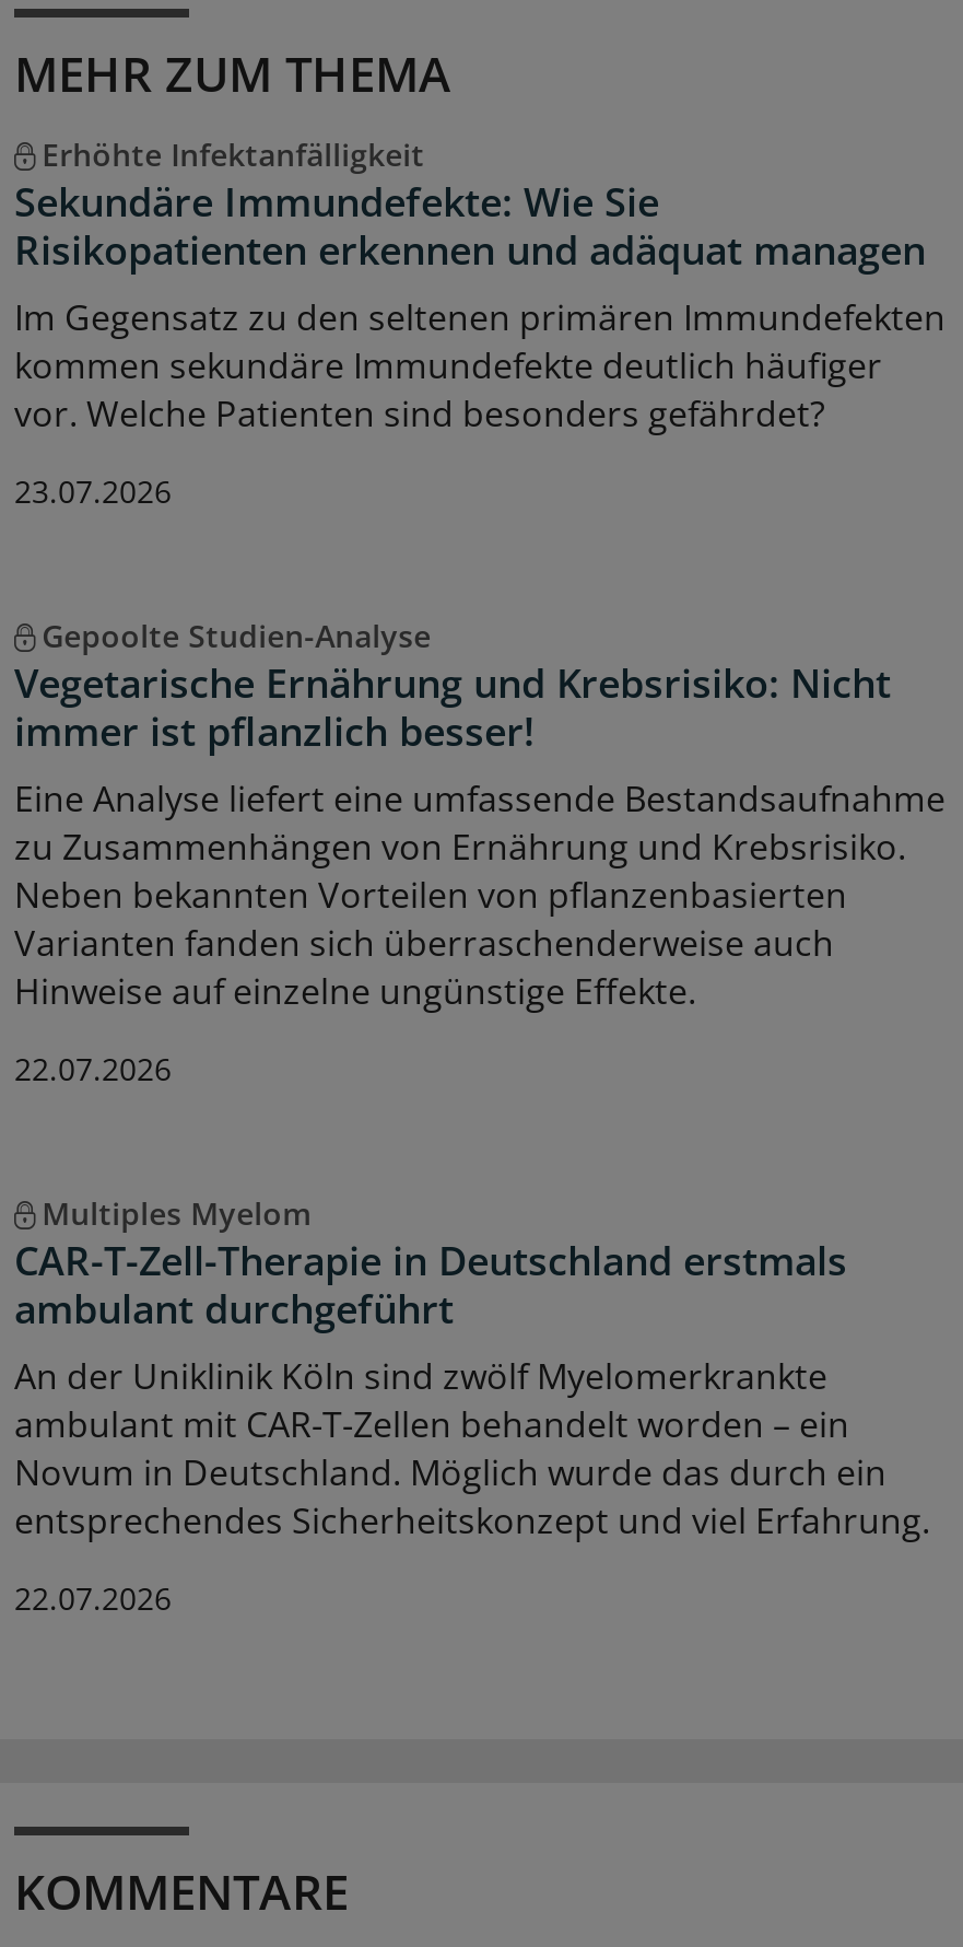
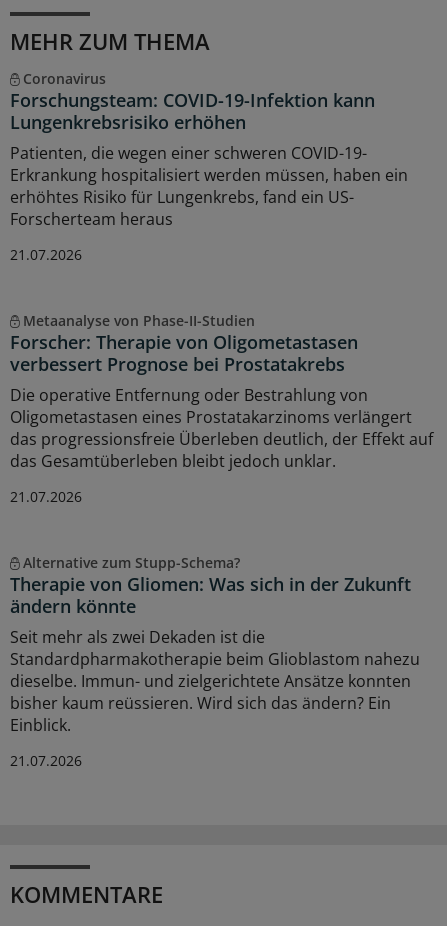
- Erhöhte Infektanfälligkeit
- Sekundäre Immundefekte: Wie Sie
- Risikopatienten erkennen und adäquat managen
- Im Gegensatz zu den seltenen primären Immundefekten
- kommen sekundäre Immundefekte deutlich häufiger
- vor. Welche Patienten sind besonders gefährdet?
+ Coronavirus
+ Forschungsteam: COVID-19-Infektion kann
+ Lungenkrebsrisiko erhöhen
+ Patienten, die wegen einer schweren COVID-19-
+ Erkrankung hospitalisiert werden müssen, haben ein
+ erhöhtes Risiko für Lungenkrebs, fand ein US-
+ Forscherteam heraus

- 23.07.2026
+ 21.07.2026

- Gepoolte Studien-Analyse
- Vegetarische Ernährung und Krebsrisiko: Nicht
- immer ist pflanzlich besser!
- Eine Analyse liefert eine umfassende Bestandsaufnahme
- zu Zusammenhängen von Ernährung und Krebsrisiko.
- Neben bekannten Vorteilen von pflanzenbasierten
- Varianten fanden sich überraschenderweise auch
- Hinweise auf einzelne ungünstige Effekte.
+ Metaanalyse von Phase-II-Studien
+ Forscher: Therapie von Oligometastasen
+ verbessert Prognose bei Prostatakrebs
+ Die operative Entfernung oder Bestrahlung von
+ Oligometastasen eines Prostatakarzinoms verlängert
+ das progressionsfreie Überleben deutlich, der Effekt auf
+ das Gesamtüberleben bleibt jedoch unklar.

- 22.07.2026
+ 21.07.2026

- Multiples Myelom
- CAR-T-Zell-Therapie in Deutschland erstmals
- ambulant durchgeführt
- An der Uniklinik Köln sind zwölf Myelomerkrankte
- ambulant mit CAR-T-Zellen behandelt worden – ein
- Novum in Deutschland. Möglich wurde das durch ein
- entsprechendes Sicherheitskonzept und viel Erfahrung.
+ Alternative zum Stupp-Schema?
+ Therapie von Gliomen: Was sich in der Zukunft
+ ändern könnte
+ Seit mehr als zwei Dekaden ist die
+ Standardpharmakotherapie beim Glioblastom nahezu
+ dieselbe. Immun- und zielgerichtete Ansätze konnten
+ bisher kaum reüssieren. Wird sich das ändern? Ein
+ Einblick.

- 22.07.2026
+ 21.07.2026
